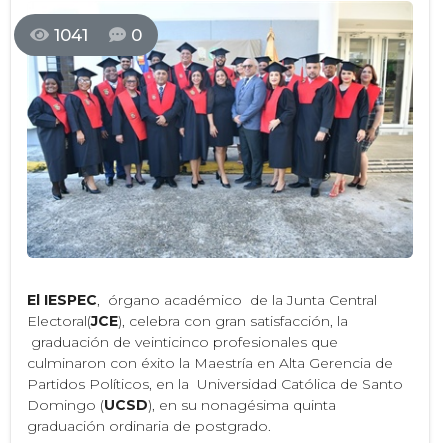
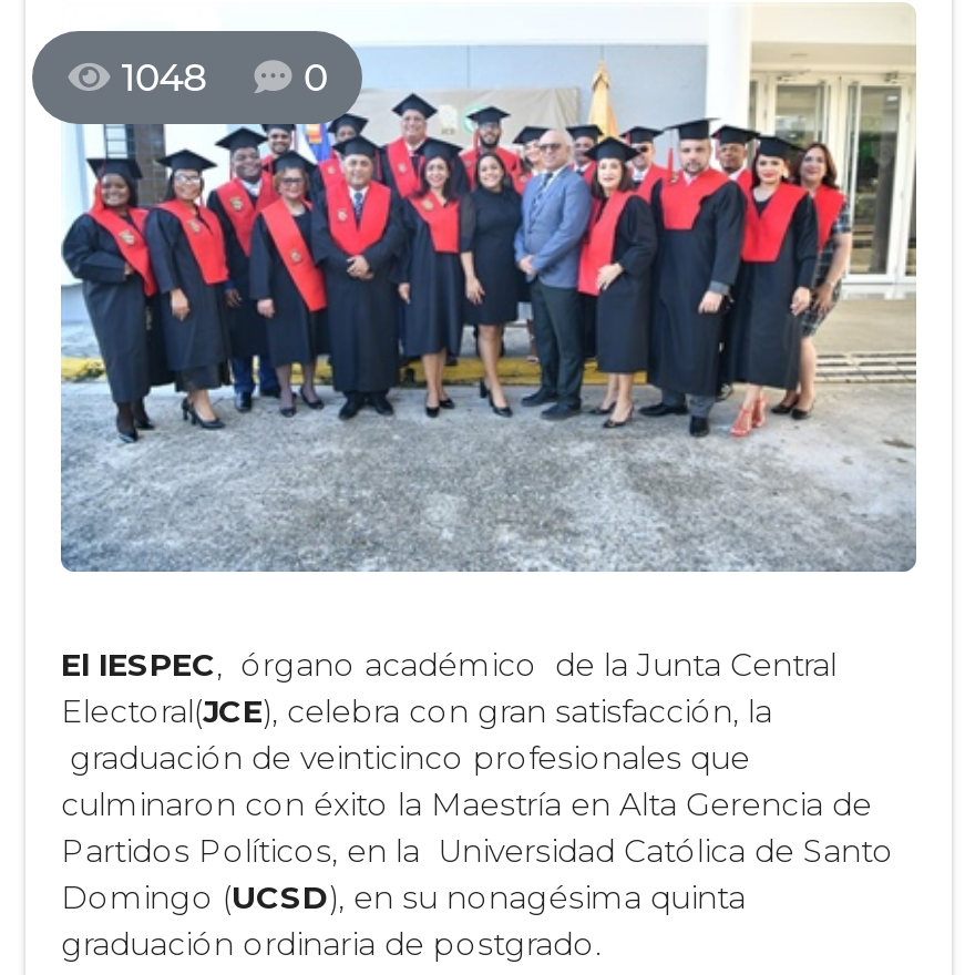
- 1041 0
+ 1048 0
